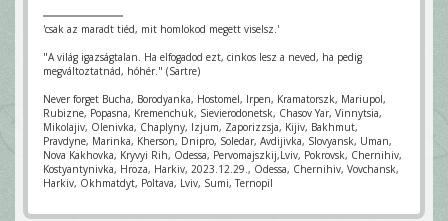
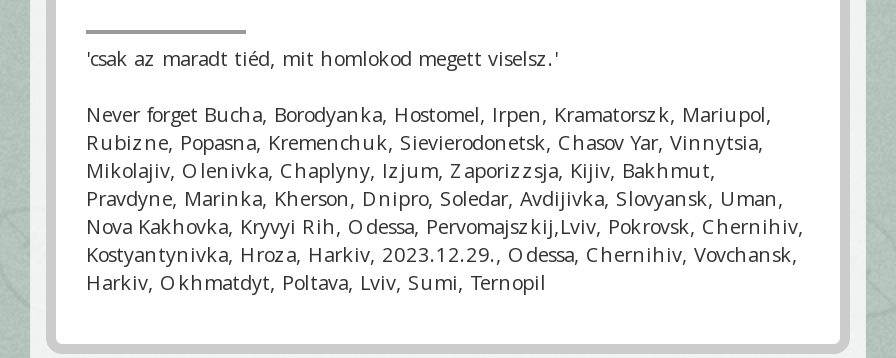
- "A világ igazságtalan. Ha elfogadod ezt, cinkos lesz a neved, ha pedig
- megváltoztatnád, hóhér." (Sartre)
